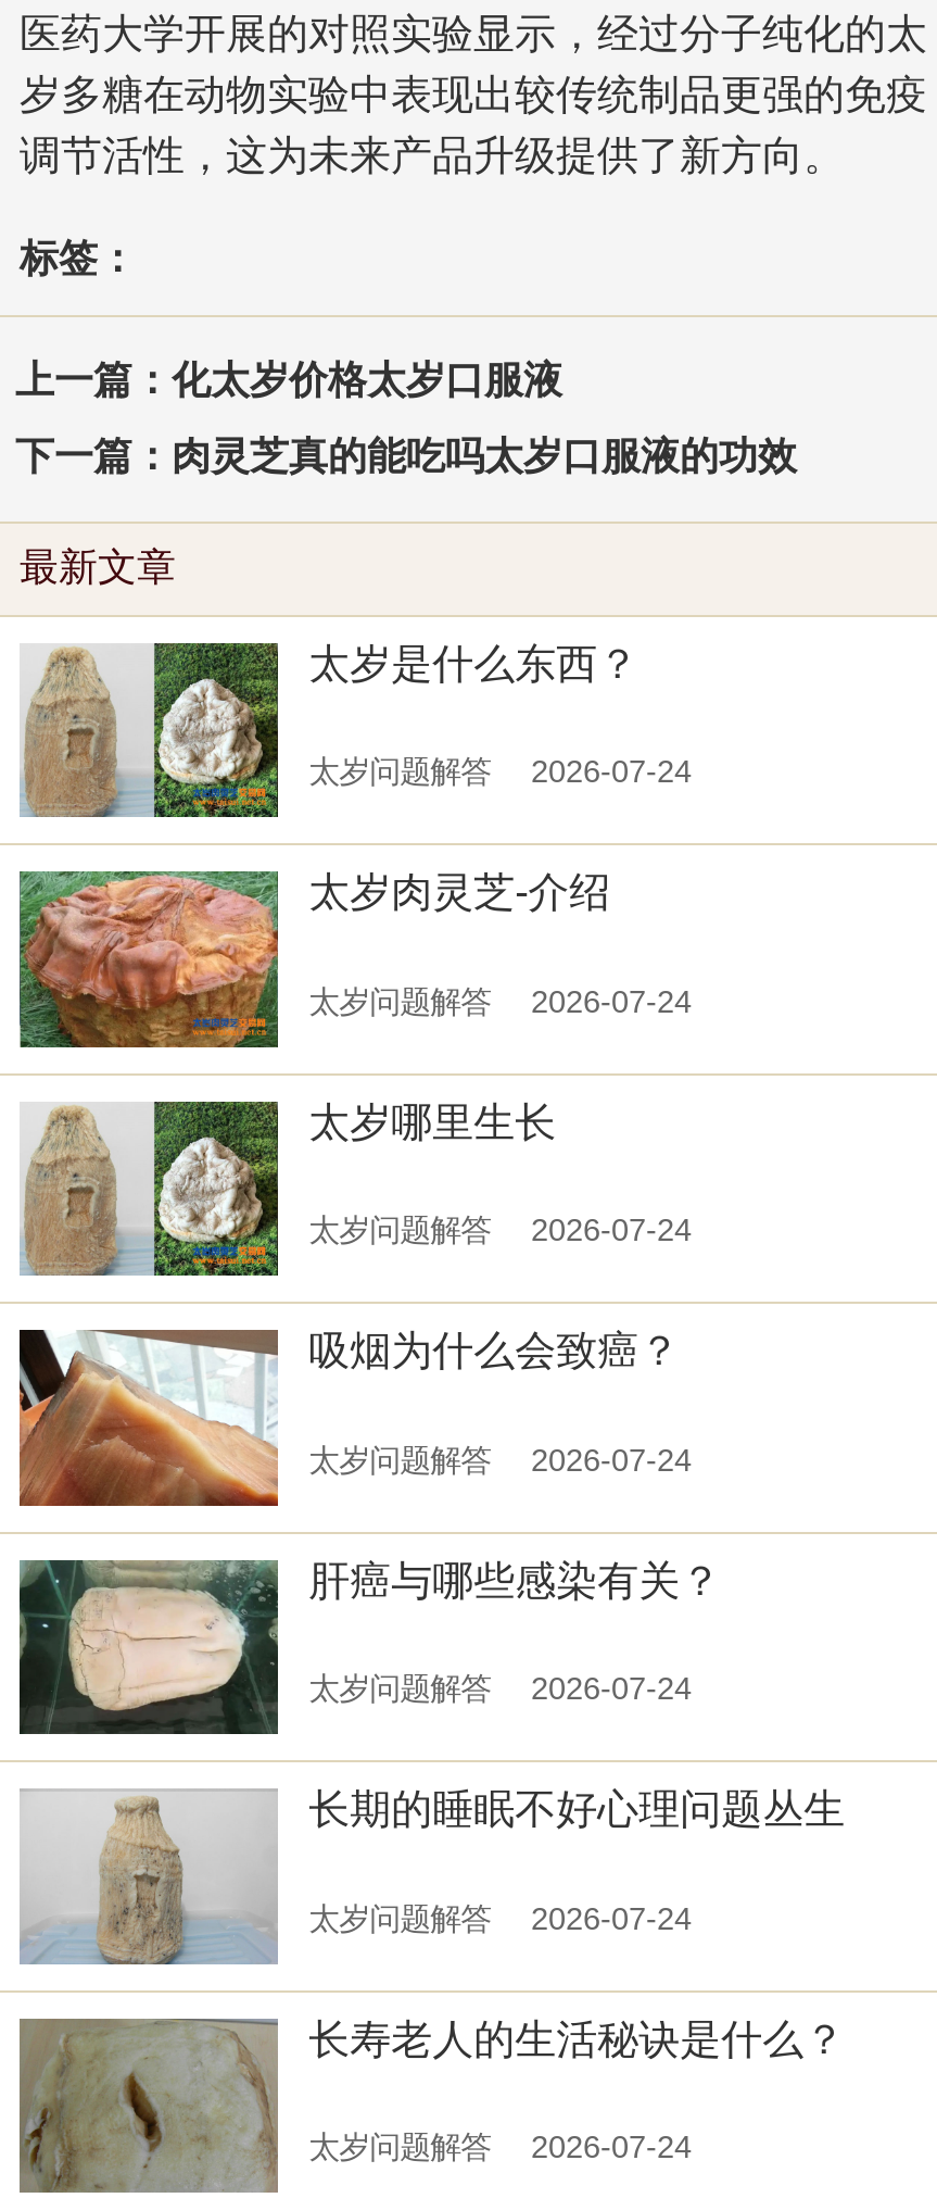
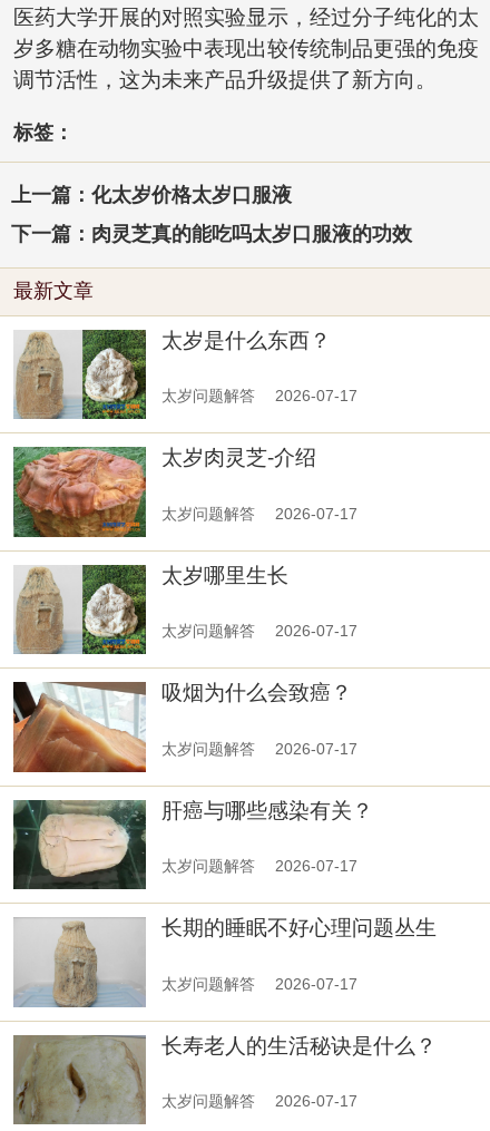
- 太岁问题解答 2026-07-24
+ 太岁问题解答 2026-07-17

- 太岁问题解答 2026-07-24
+ 太岁问题解答 2026-07-17

- 太岁问题解答 2026-07-24
+ 太岁问题解答 2026-07-17

- 太岁问题解答 2026-07-24
+ 太岁问题解答 2026-07-17

- 太岁问题解答 2026-07-24
+ 太岁问题解答 2026-07-17

- 太岁问题解答 2026-07-24
+ 太岁问题解答 2026-07-17

- 太岁问题解答 2026-07-24
+ 太岁问题解答 2026-07-17
